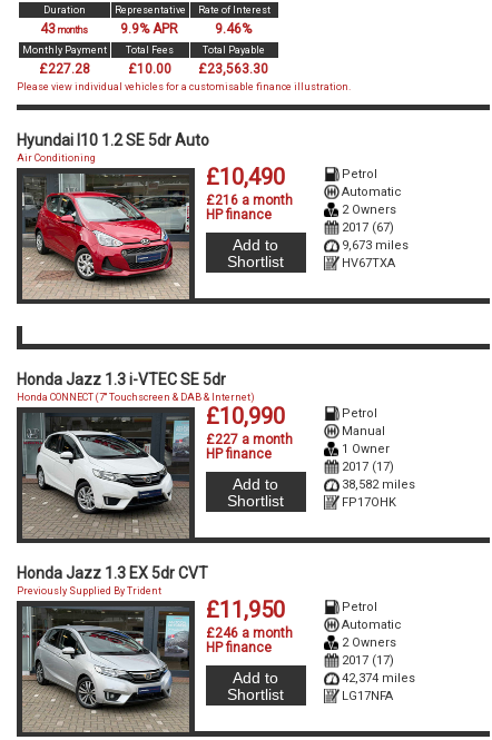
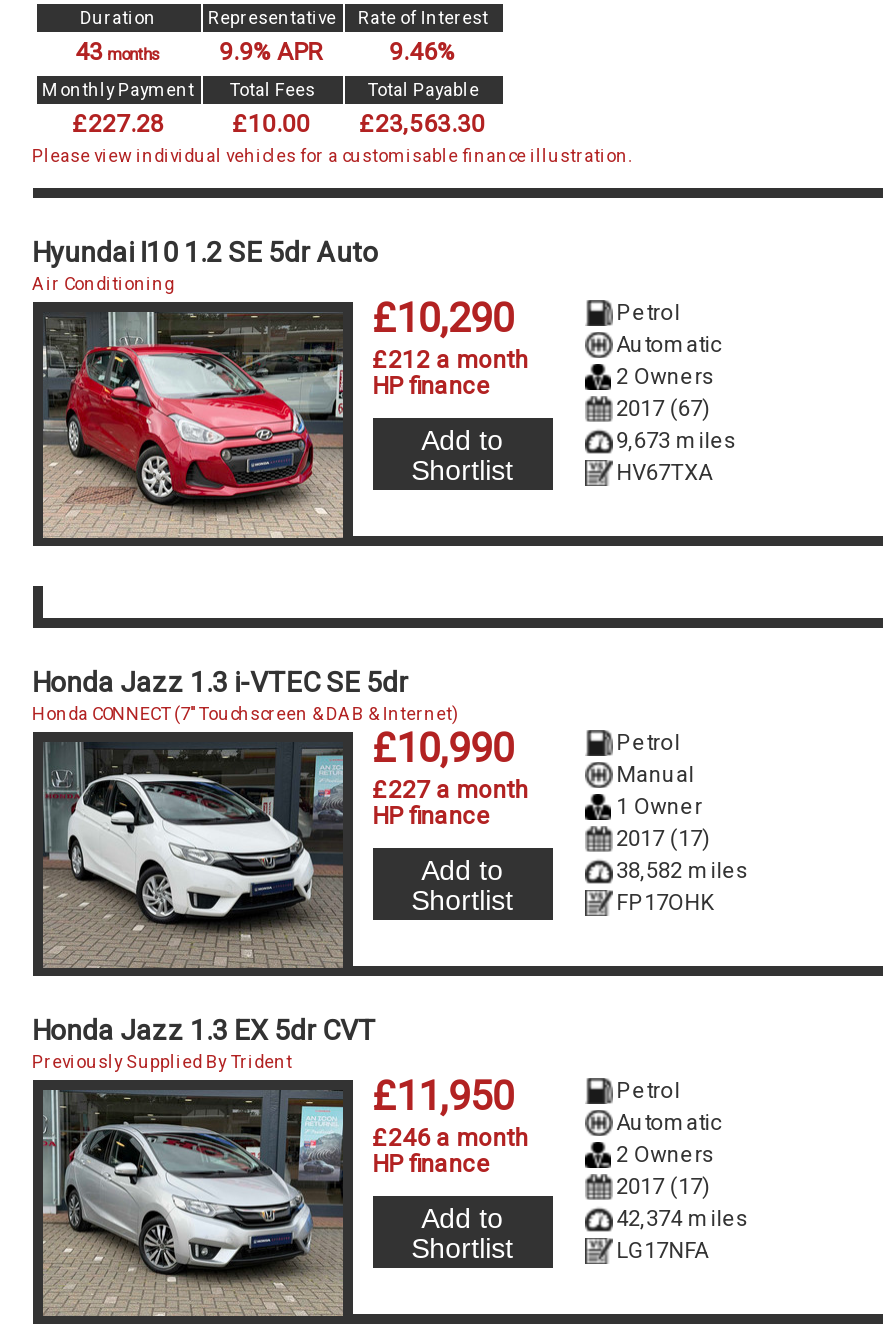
- £10,490
+ £10,290

- £216 a month
+ £212 a month
